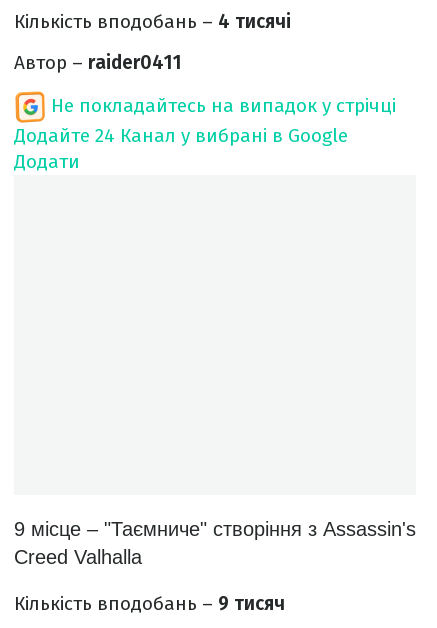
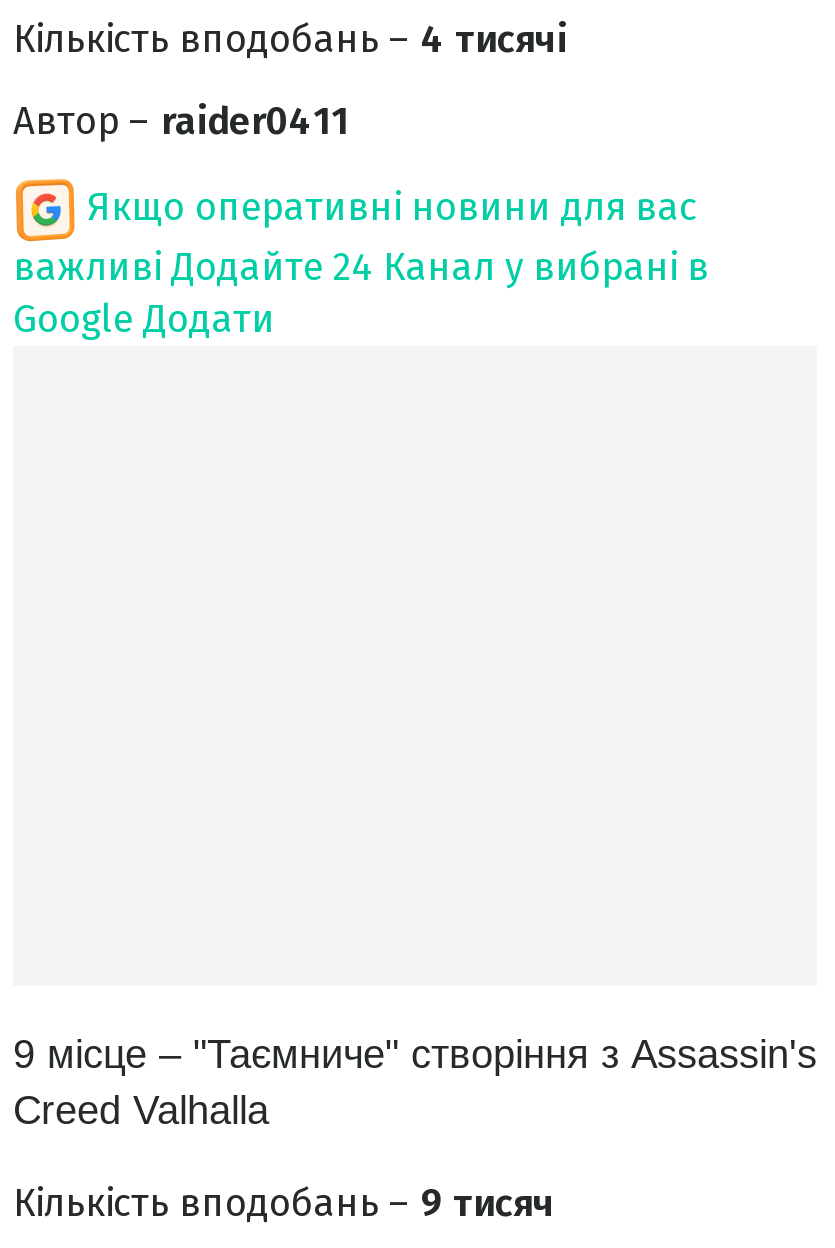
- Не покладайтесь на випадок у стрічці
- Додайте 24 Канал у вибрані в Google
- Додати
+ Якщо оперативні новини для вас
+ важливі Додайте 24 Канал у вибрані в
+ Google Додати
